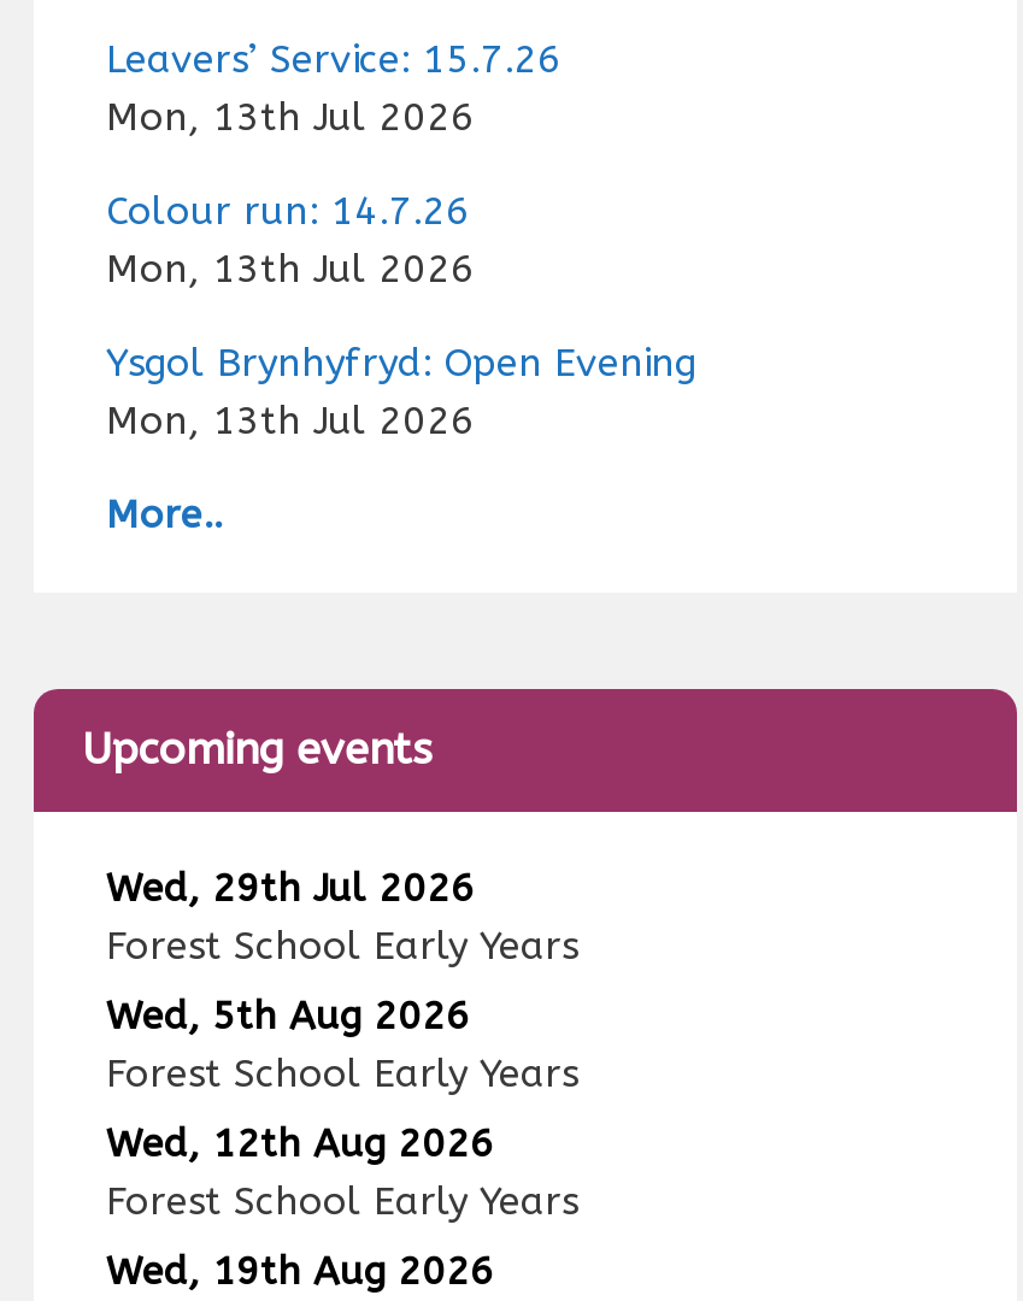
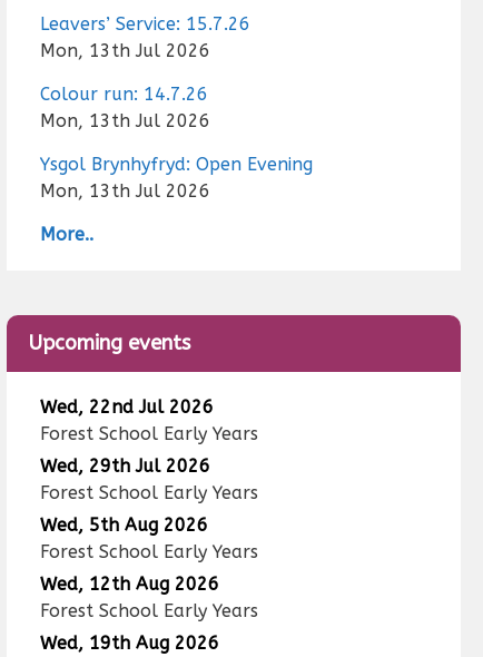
+ Wed, 22nd Jul 2026
+ Forest School Early Years
